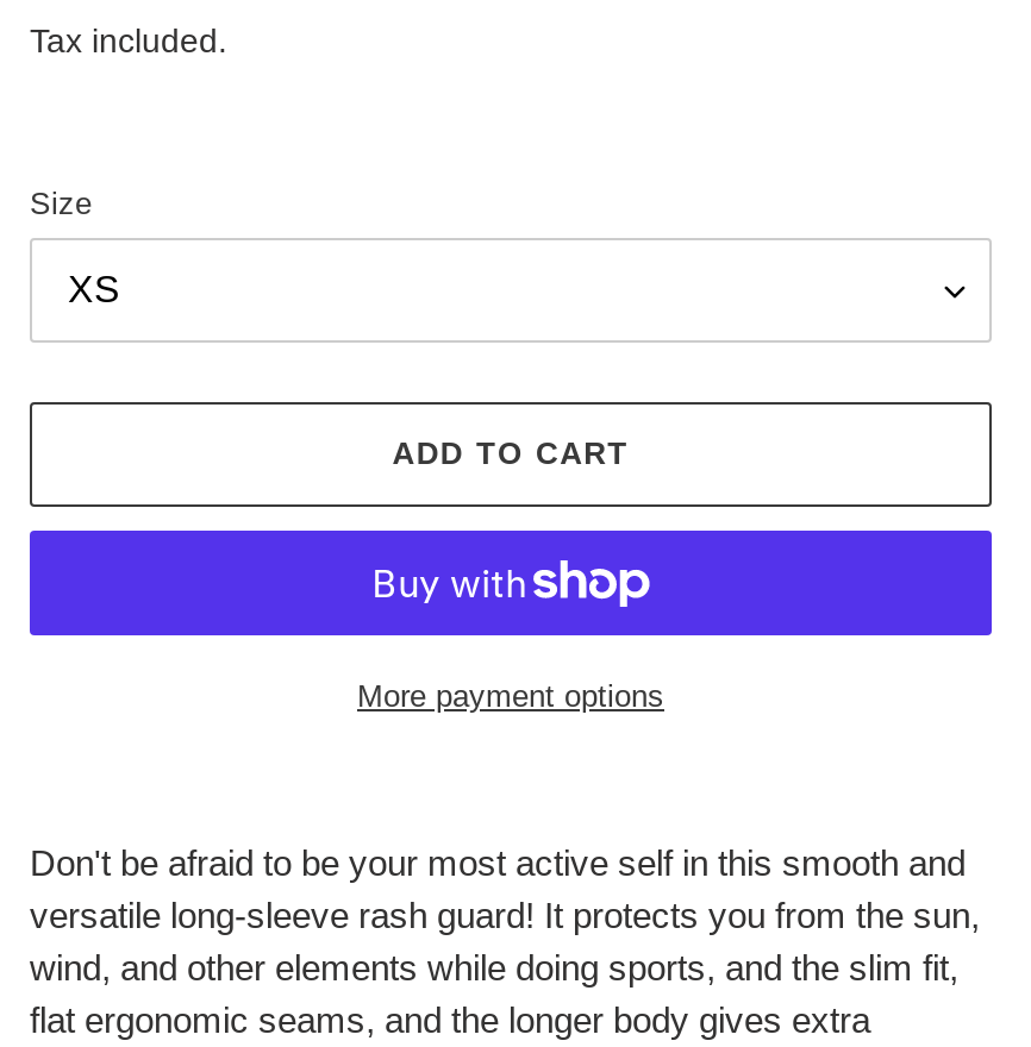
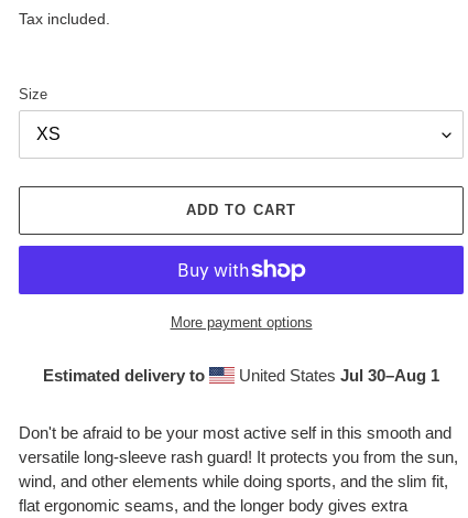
+ Estimated delivery to
+ United States Jul 30–Aug 1
